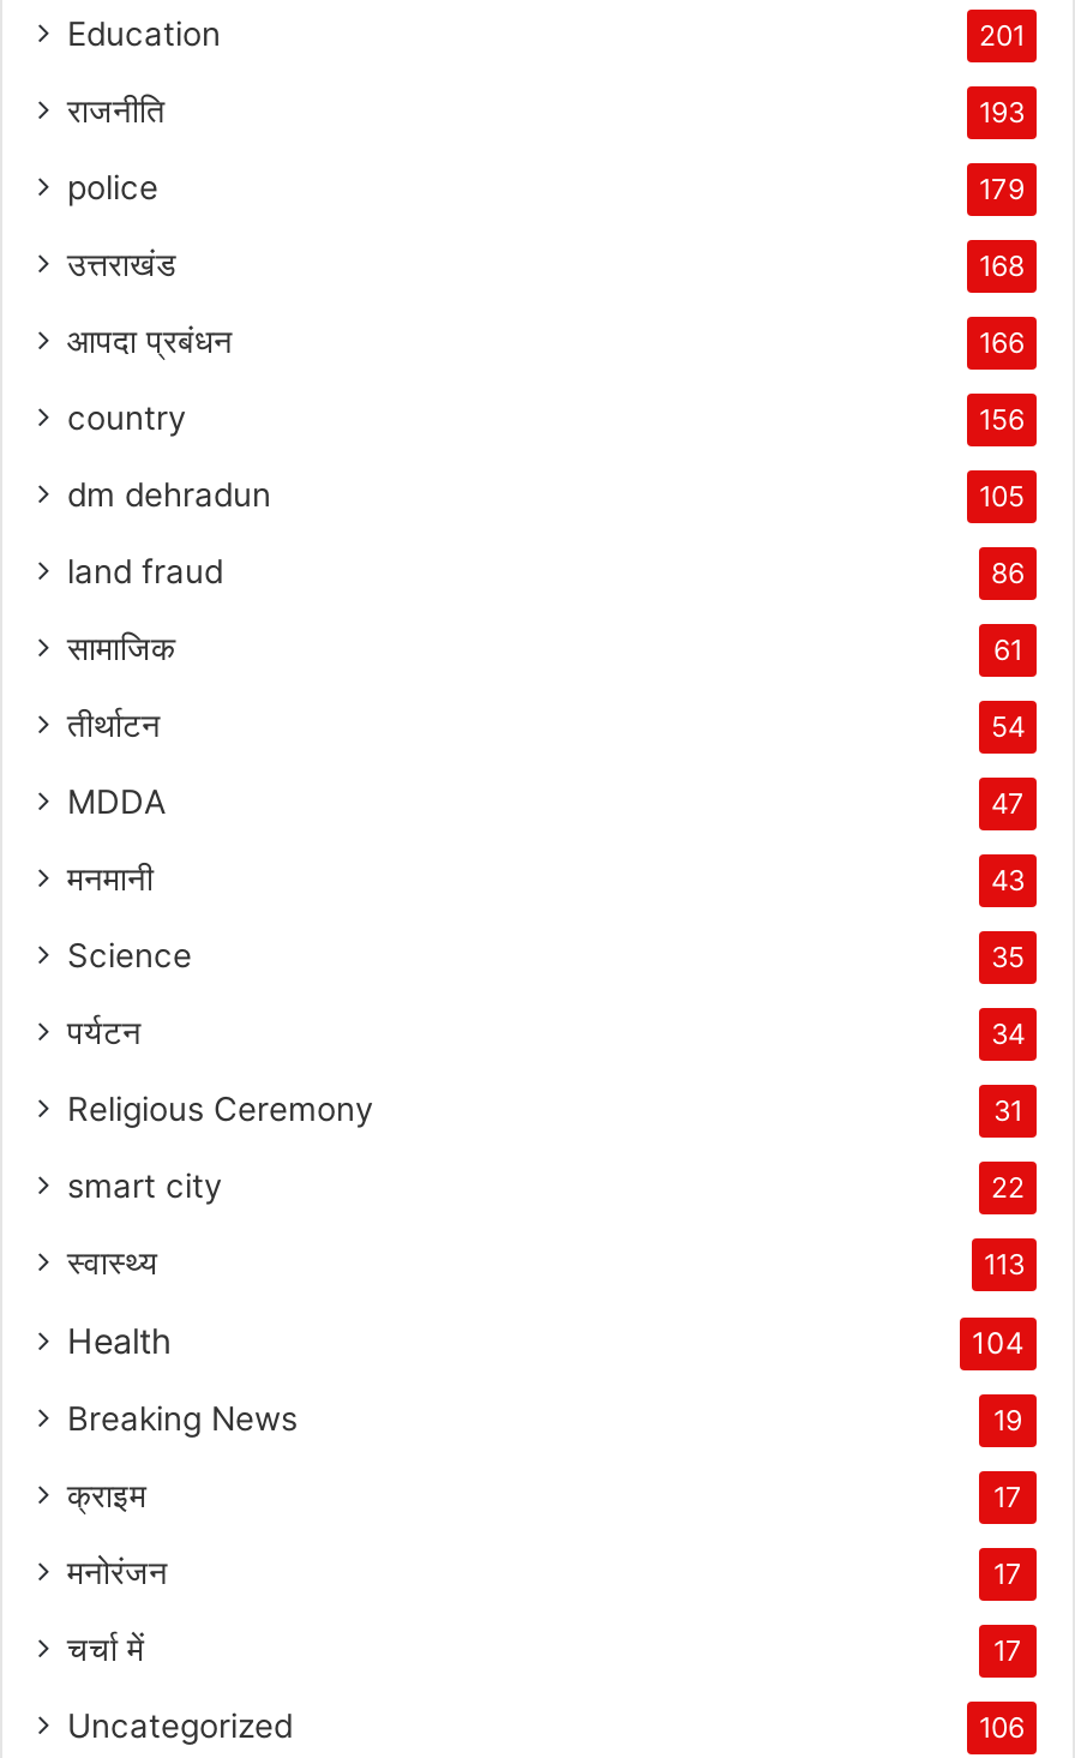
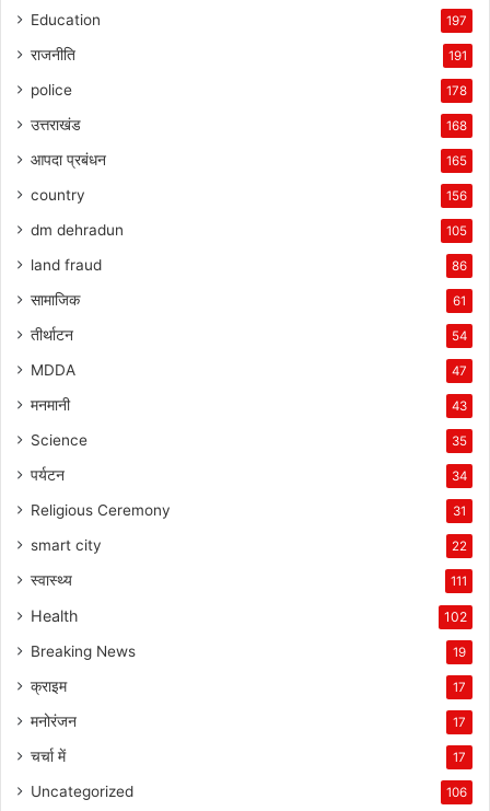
- 201
+ 197

- 193
+ 191

- 179
+ 178

- 166
+ 165

- 113
+ 111

- 104
+ 102
